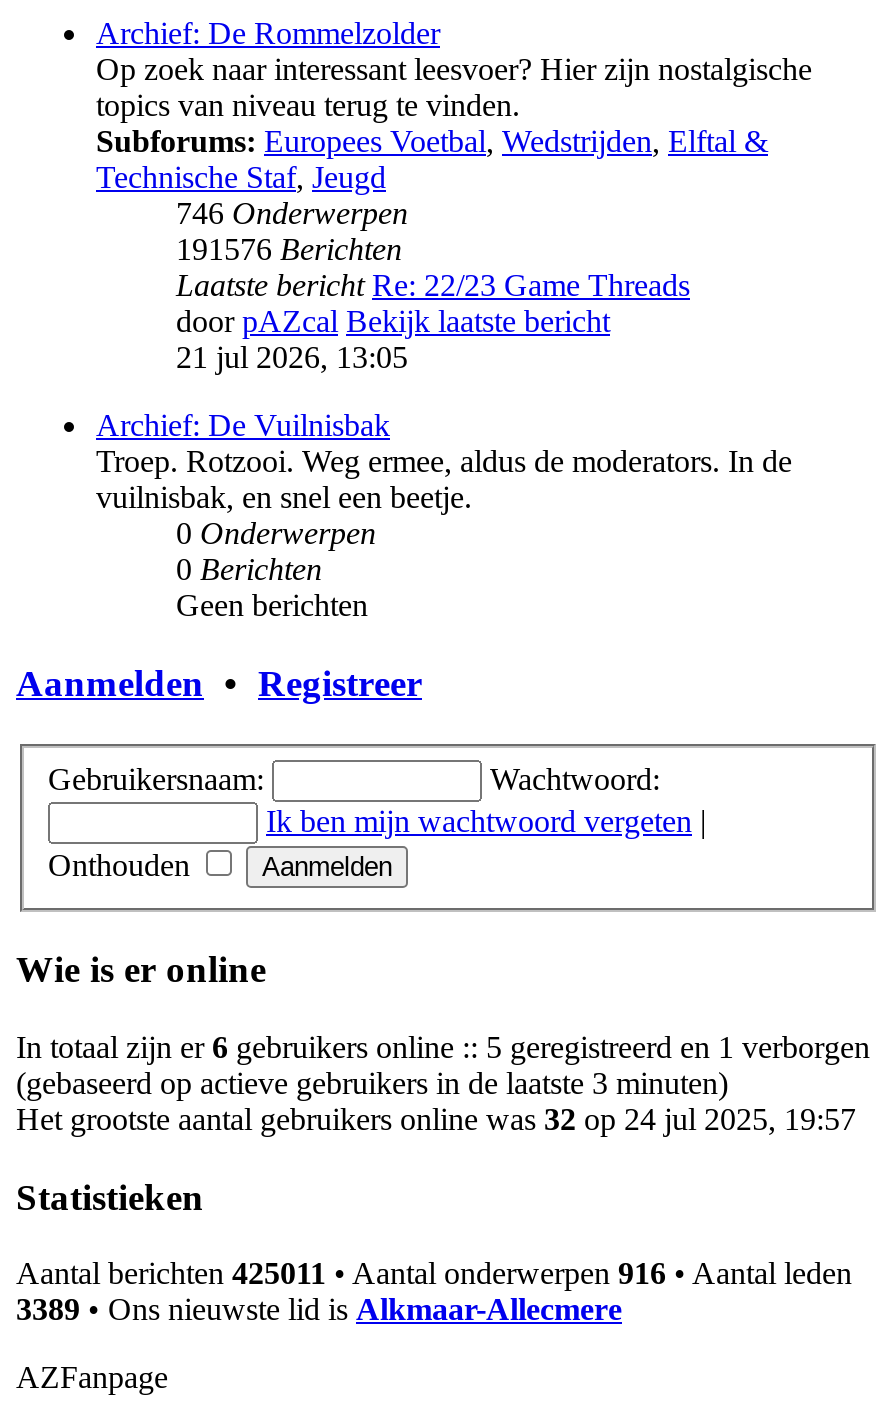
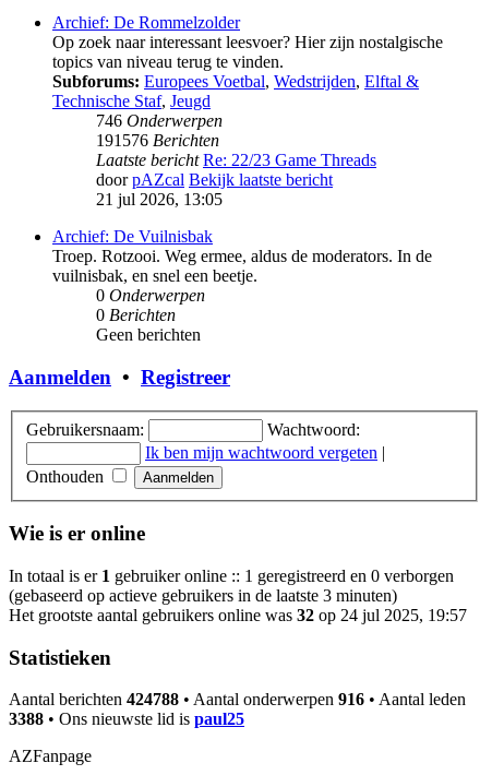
- In totaal zijn er 6 gebruikers online :: 5 geregistreerd en 1 verborgen
+ In totaal is er 1 gebruiker online :: 1 geregistreerd en 0 verborgen

- Aantal berichten 425011 • Aantal onderwerpen 916 • Aantal leden
+ Aantal berichten 424788 • Aantal onderwerpen 916 • Aantal leden

- 3389 • Ons nieuwste lid is Alkmaar-Allecmere
+ 3388 • Ons nieuwste lid is paul25
